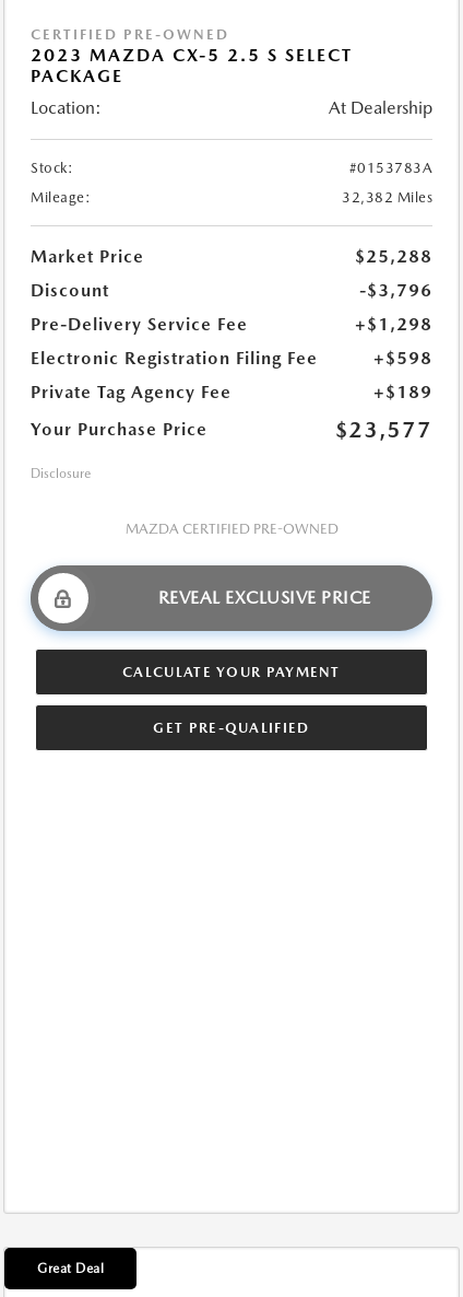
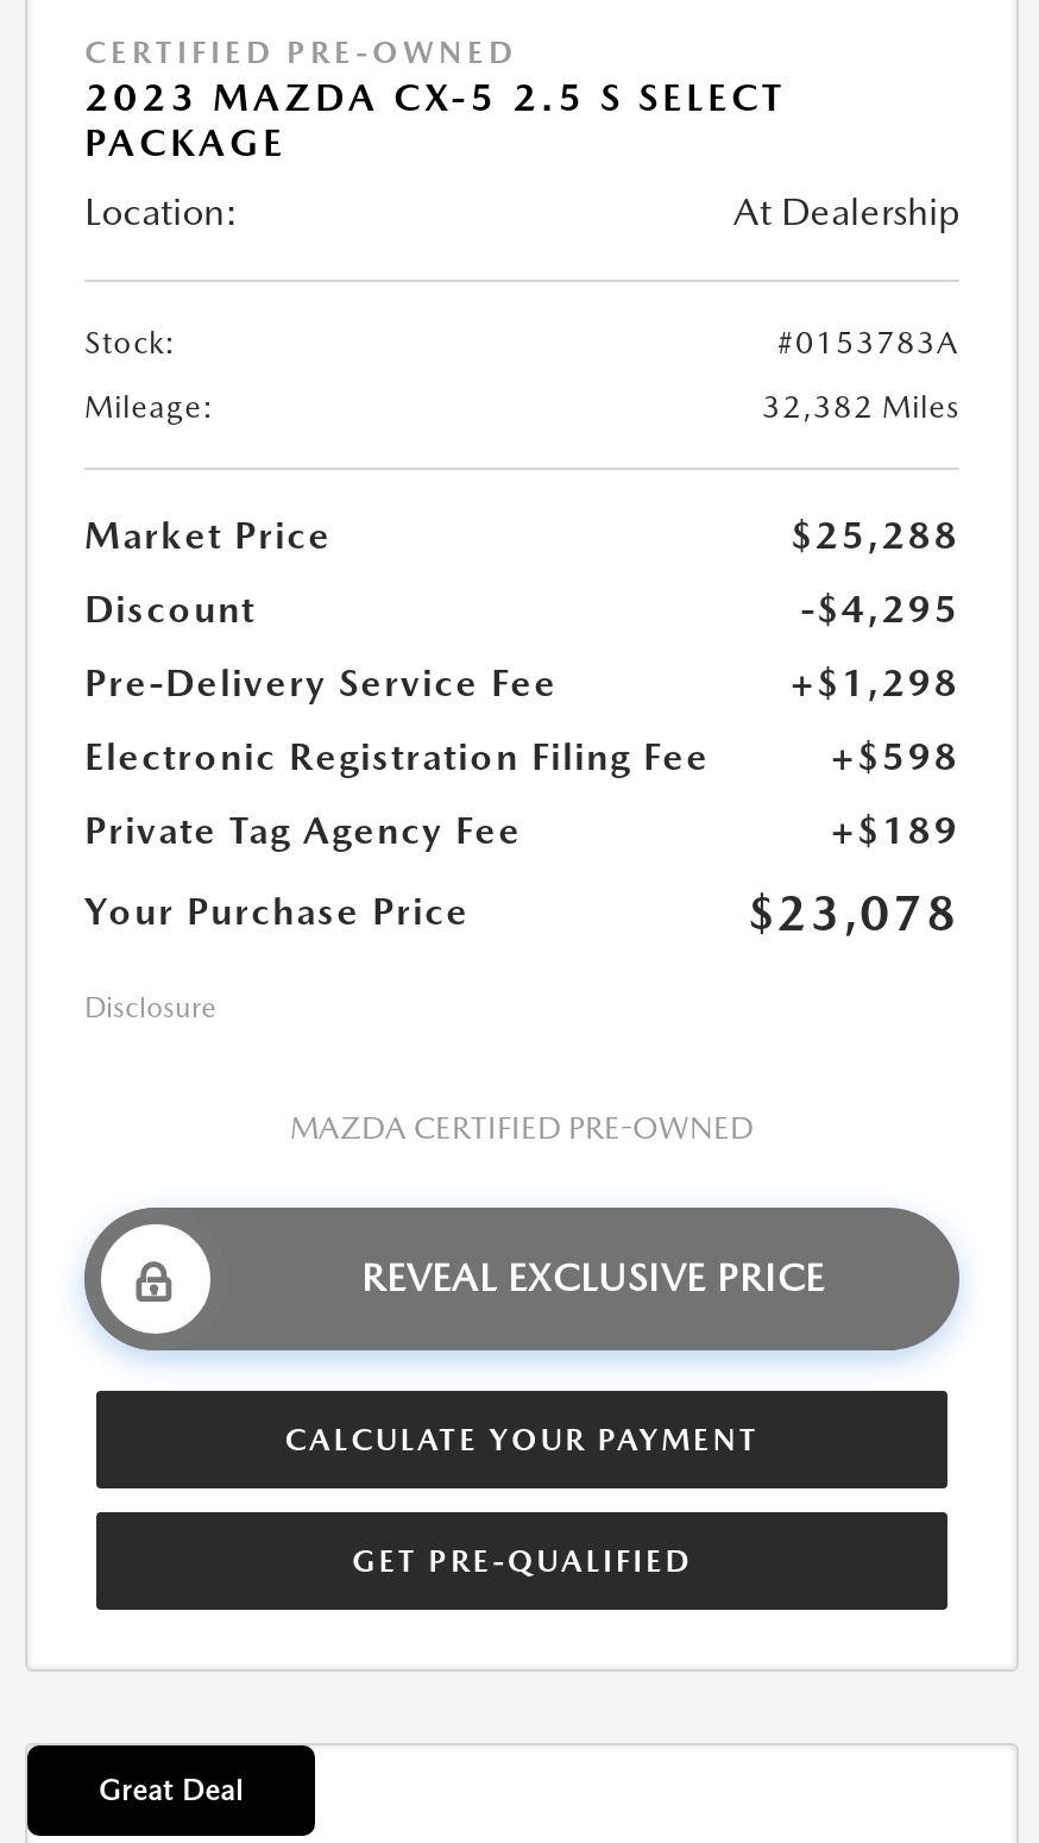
- -$3,796
+ -$4,295

- $23,577
+ $23,078
